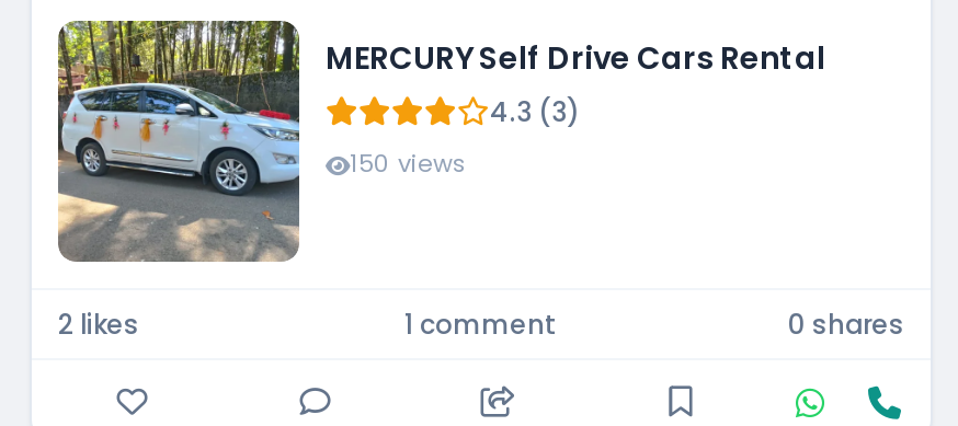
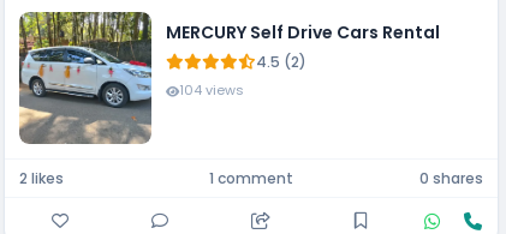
- 4.3 (3)
+ 4.5 (2)

- 150 views
+ 104 views
